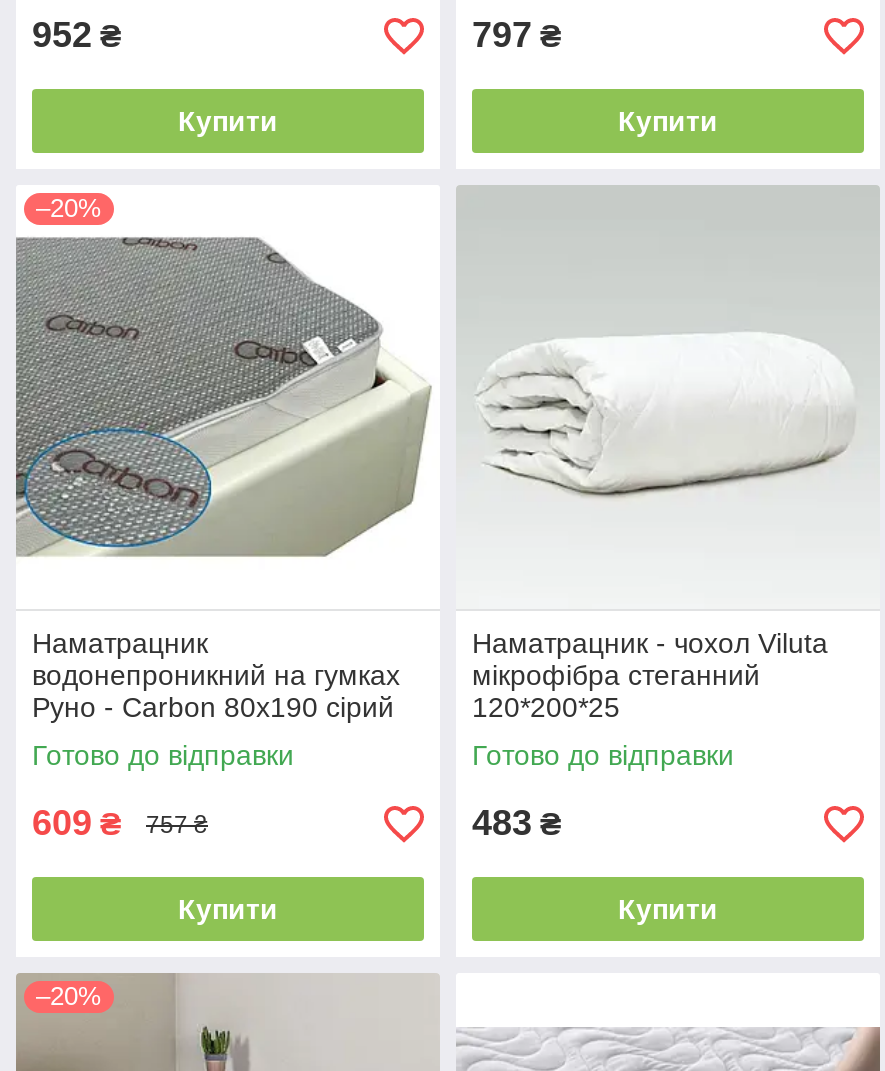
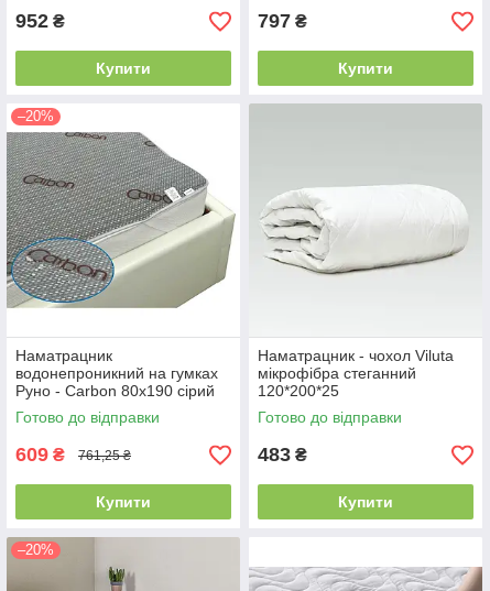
- 609 ₴ 757 ₴
+ 609 ₴ 761,25 ₴
